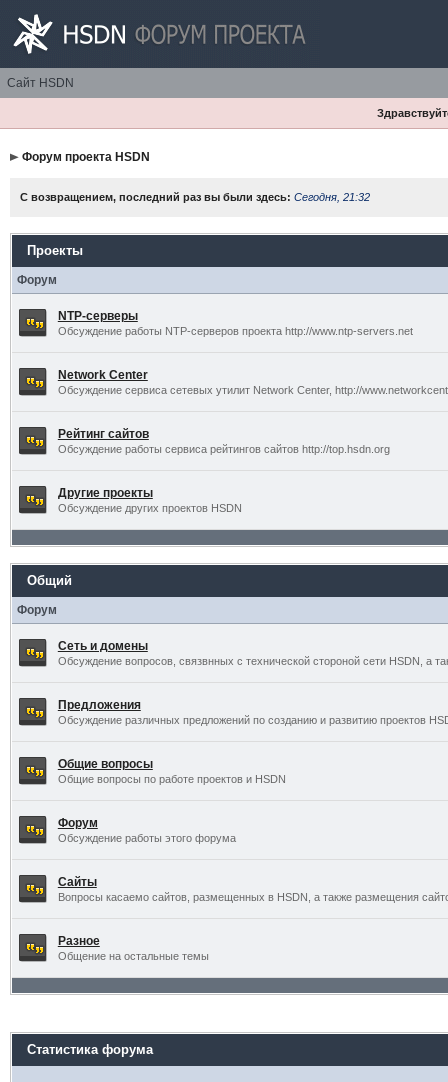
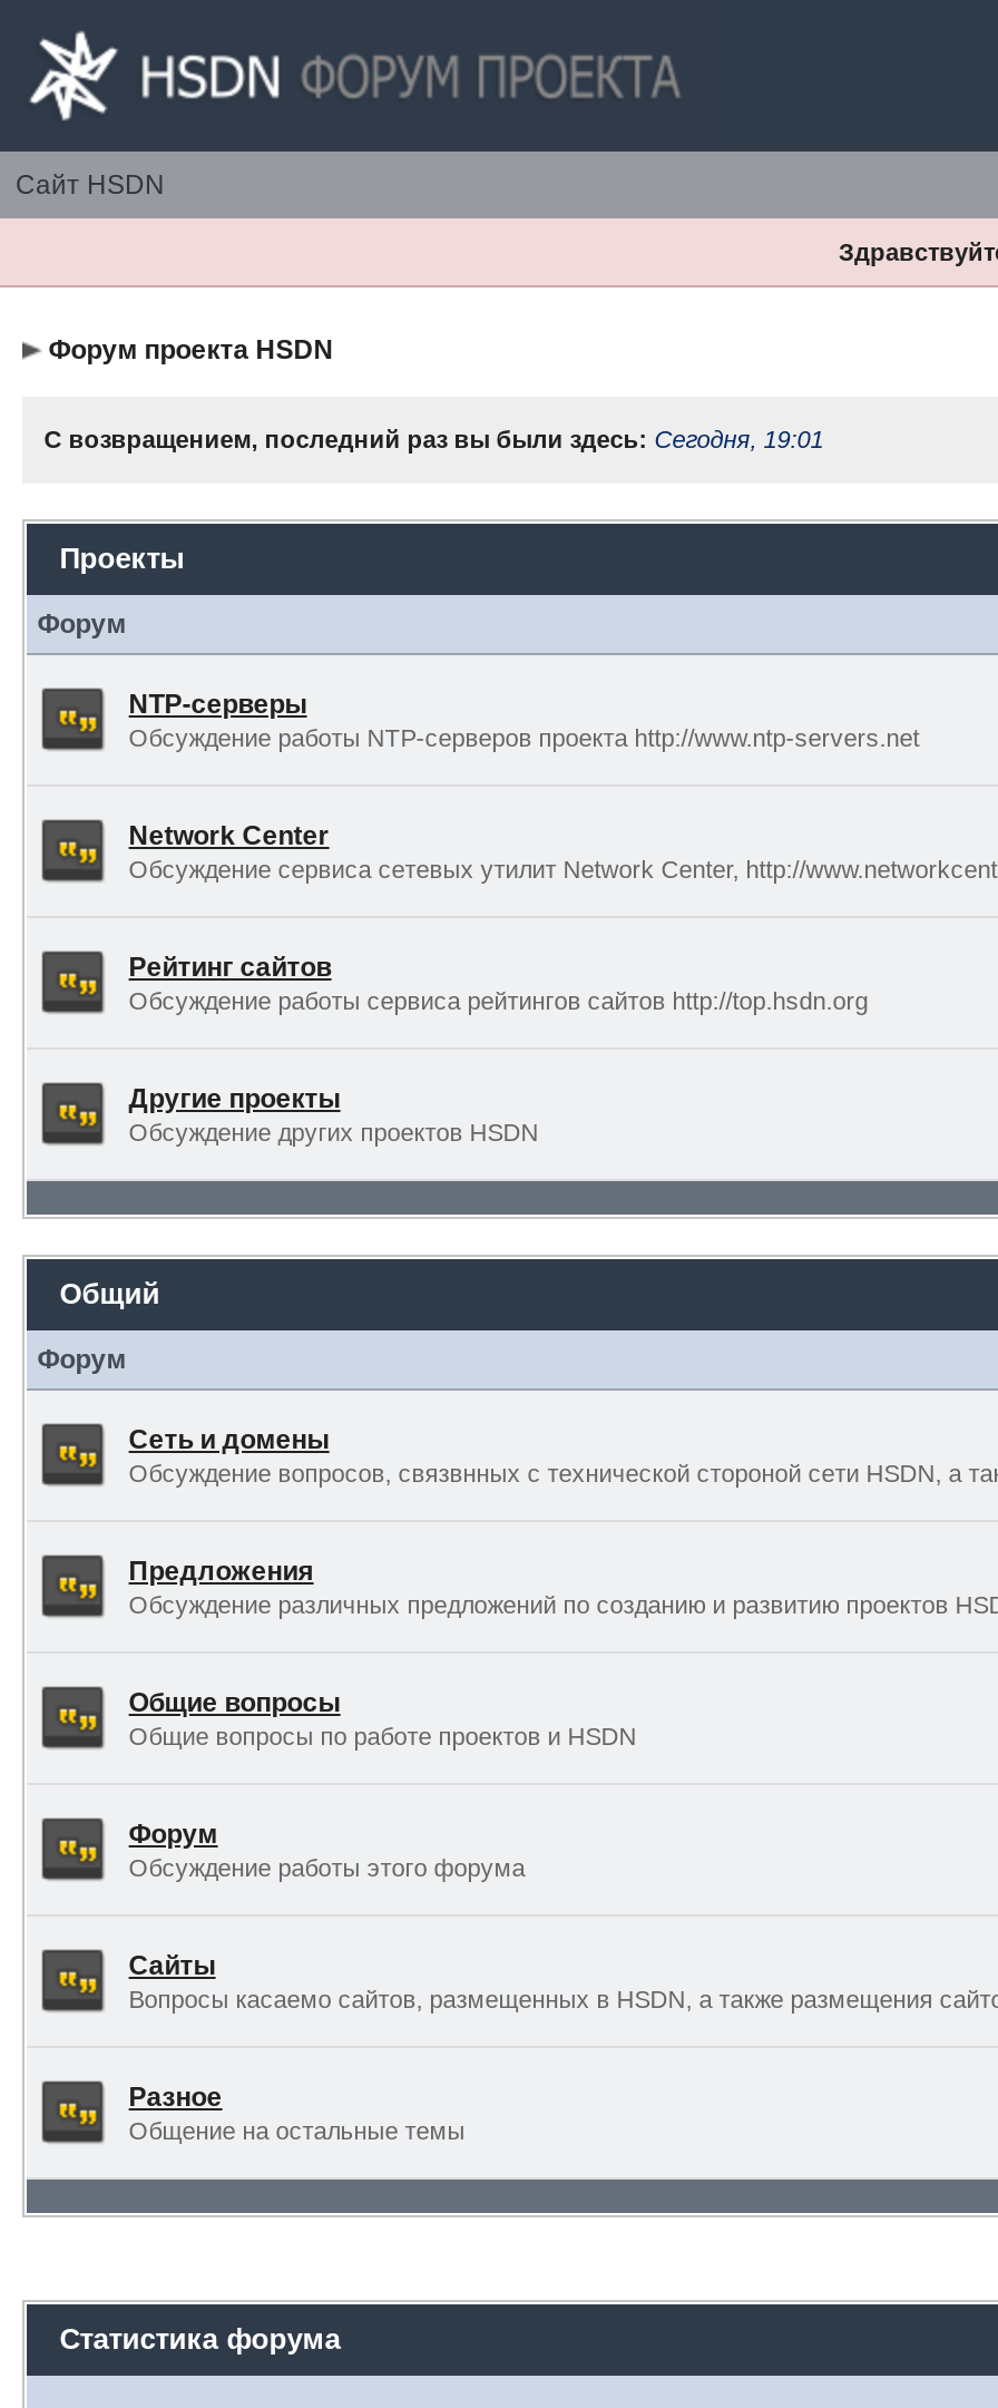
- С возвращением, последний раз вы были здесь: Сегодня, 21:32
+ С возвращением, последний раз вы были здесь: Сегодня, 19:01
